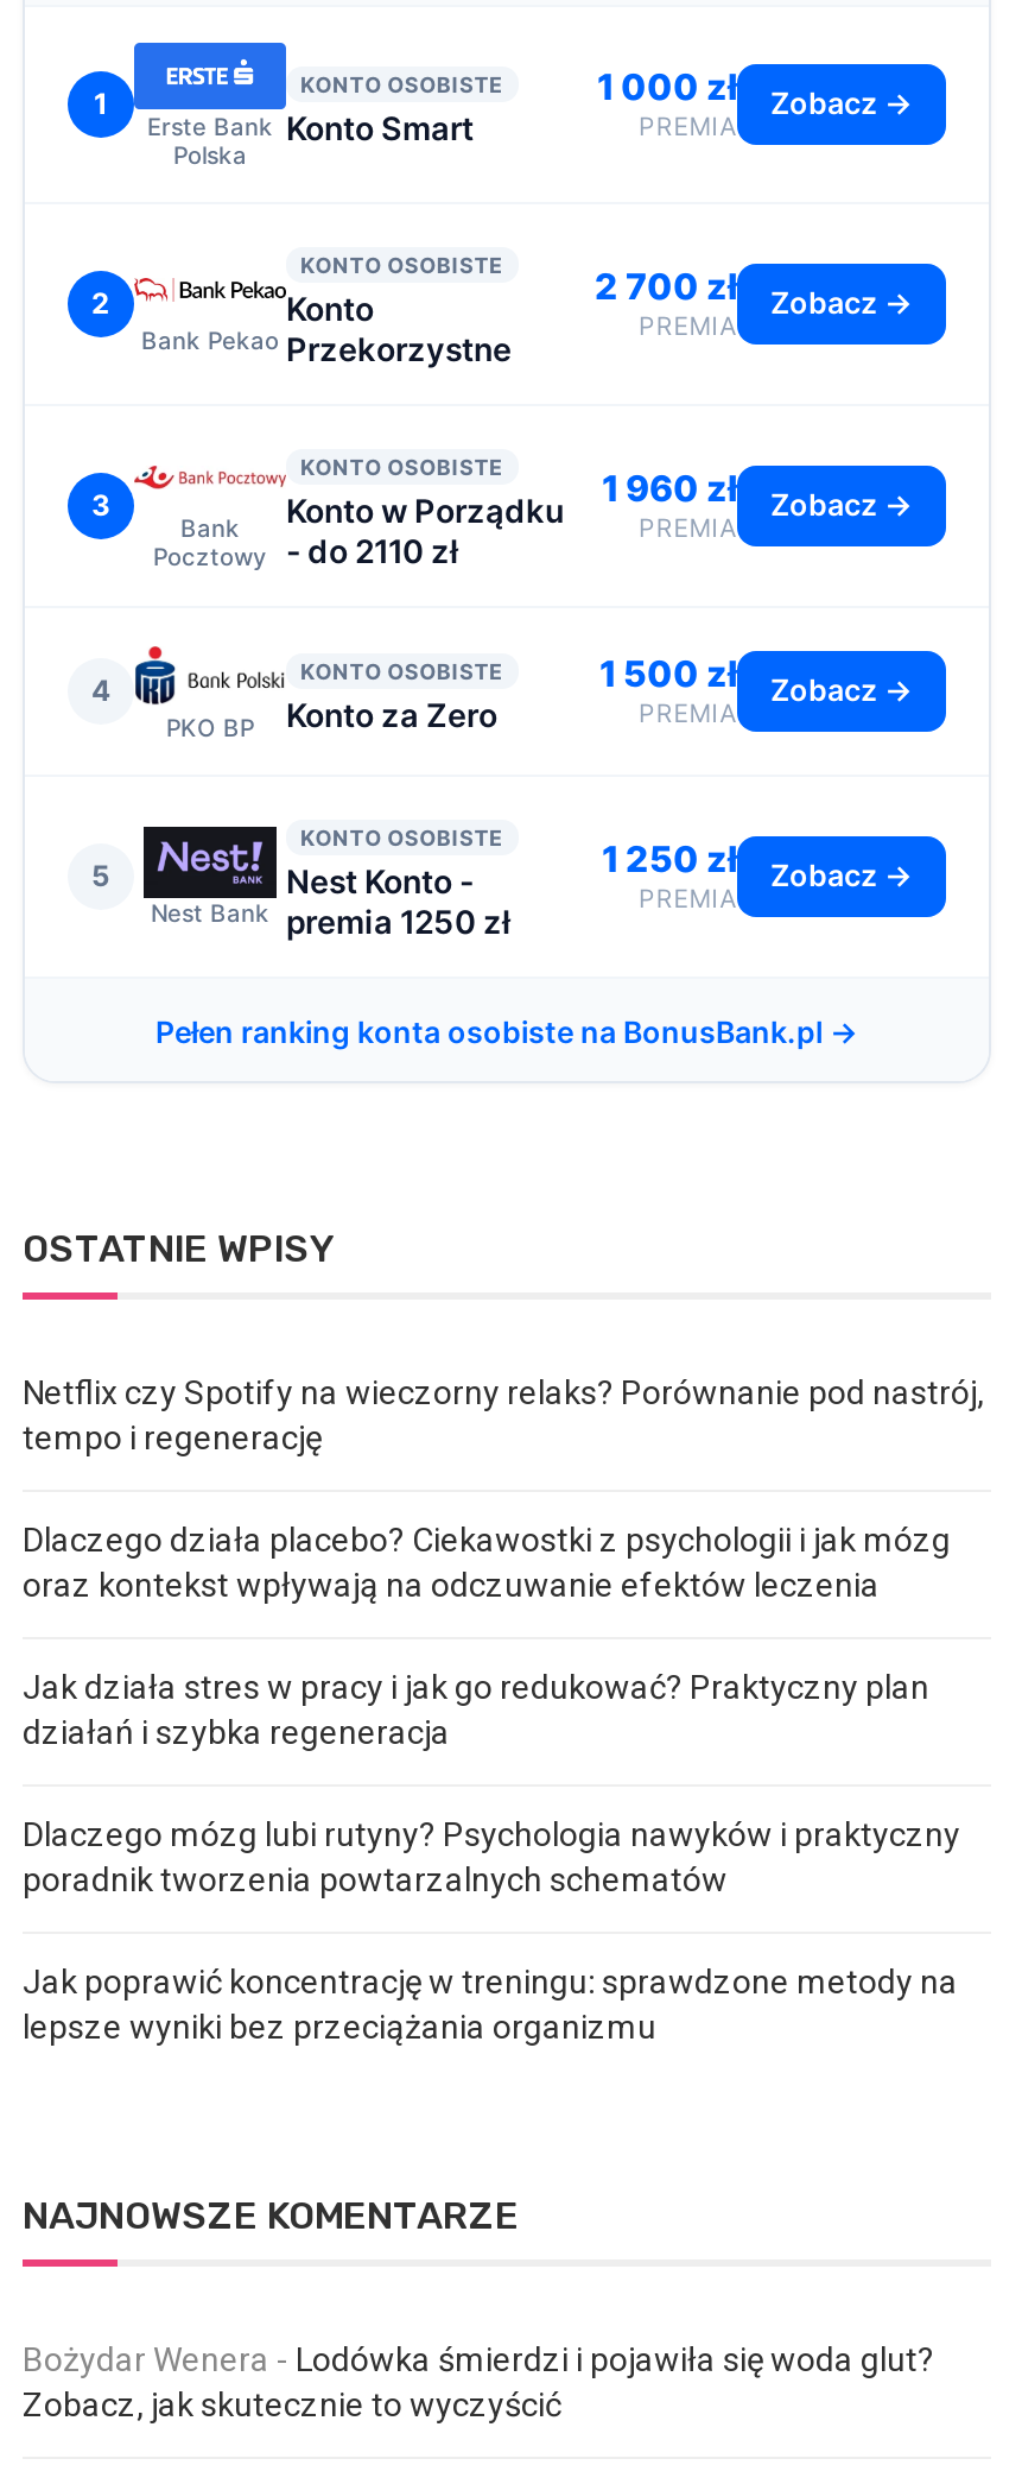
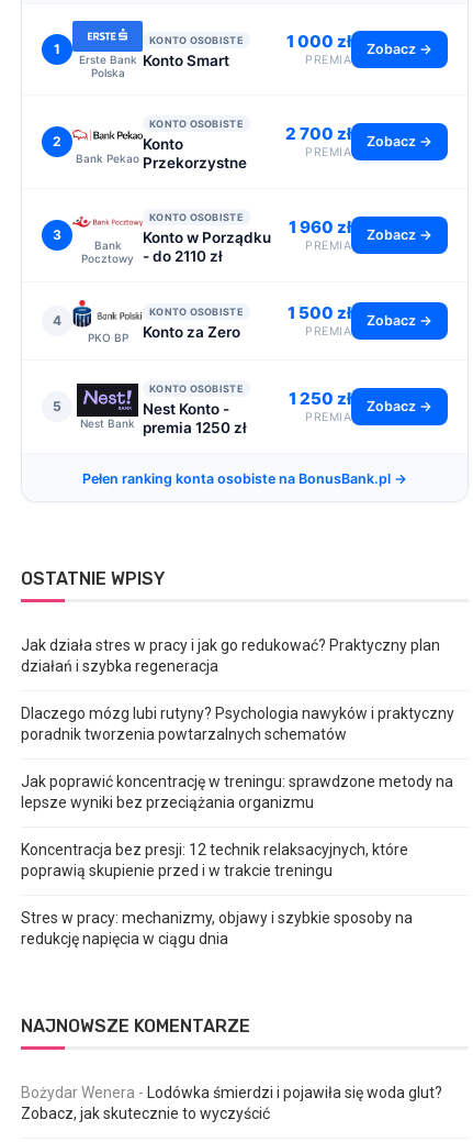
- Netflix czy Spotify na wieczorny relaks? Porównanie pod nastrój,
- tempo i regenerację
- Dlaczego działa placebo? Ciekawostki z psychologii i jak mózg
- oraz kontekst wpływają na odczuwanie efektów leczenia

moved up: Jak działa stres w pracy i jak go redukować? Praktyczny plan | działań i szybka regeneracja | Dlaczego mózg lubi rutyny? Psychologia nawyków i praktyczny | poradnik tworzenia powtarzalnych schematów | Jak poprawić koncentrację w treningu: sprawdzone metody na | lepsze wyniki bez przeciążania organizmu

+ Koncentracja bez presji: 12 technik relaksacyjnych, które
+ poprawią skupienie przed i w trakcie treningu
+ Stres w pracy: mechanizmy, objawy i szybkie sposoby na
+ redukcję napięcia w ciągu dnia
